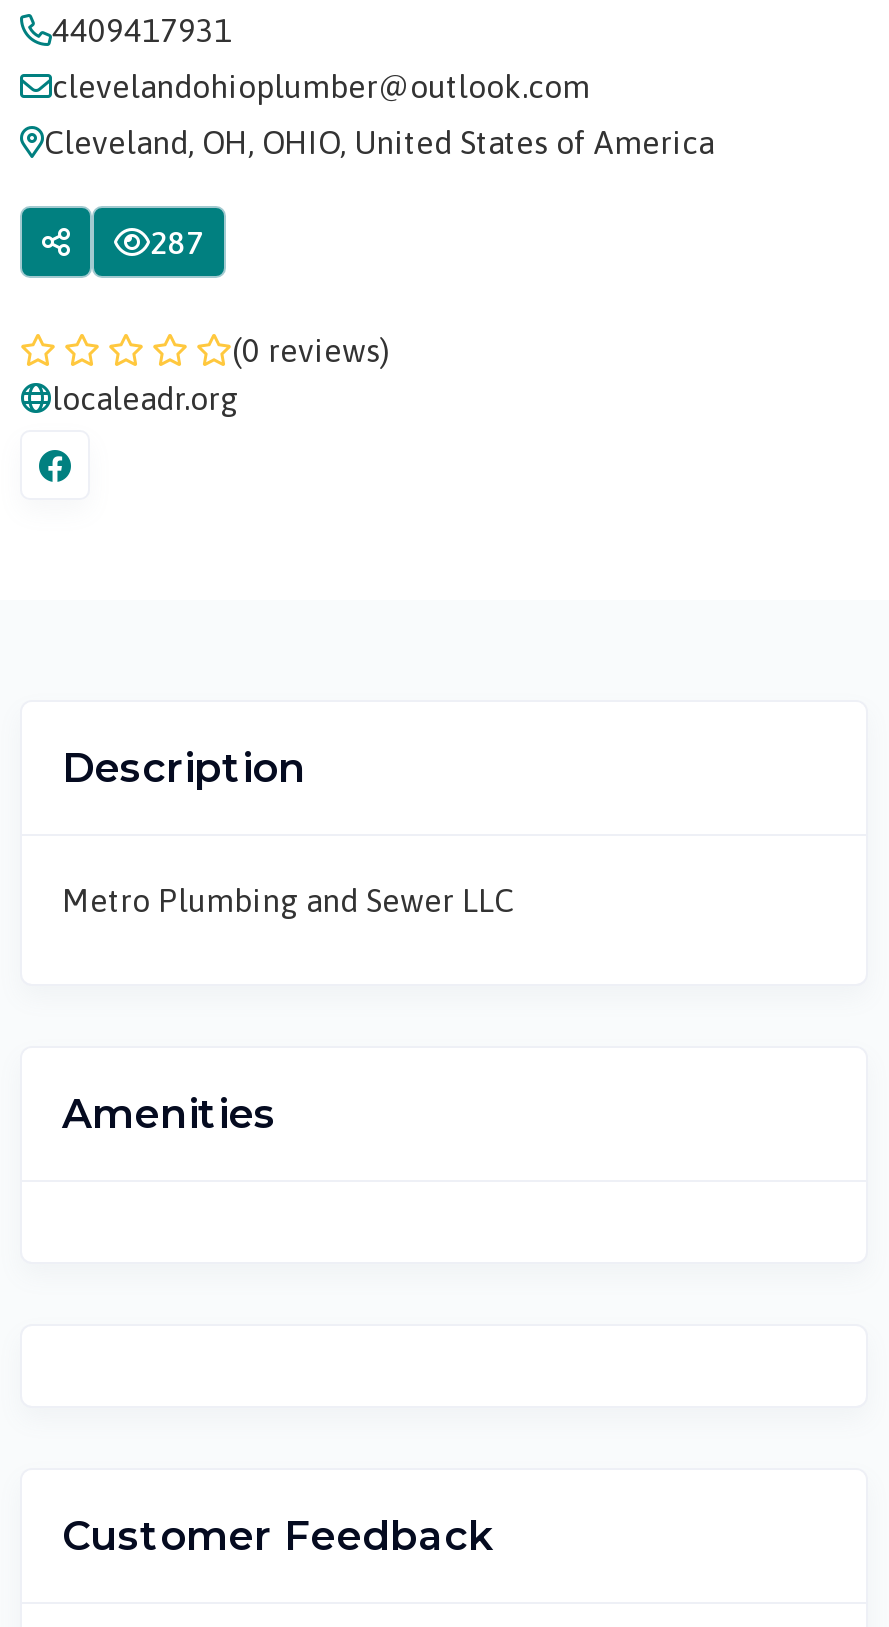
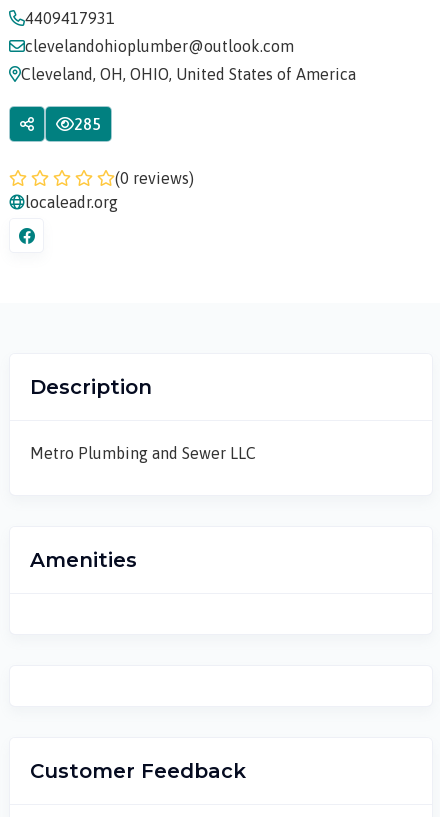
- 287
+ 285
